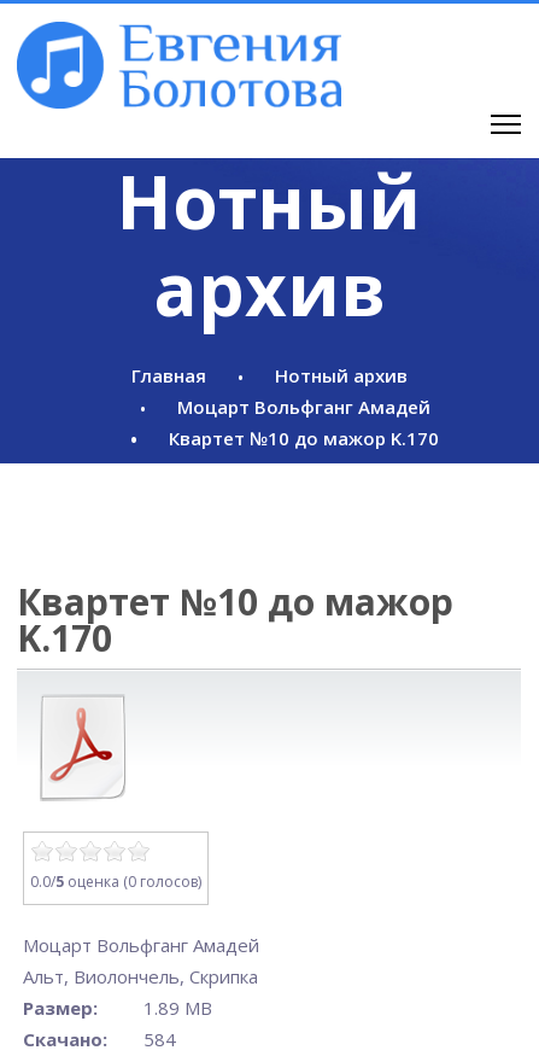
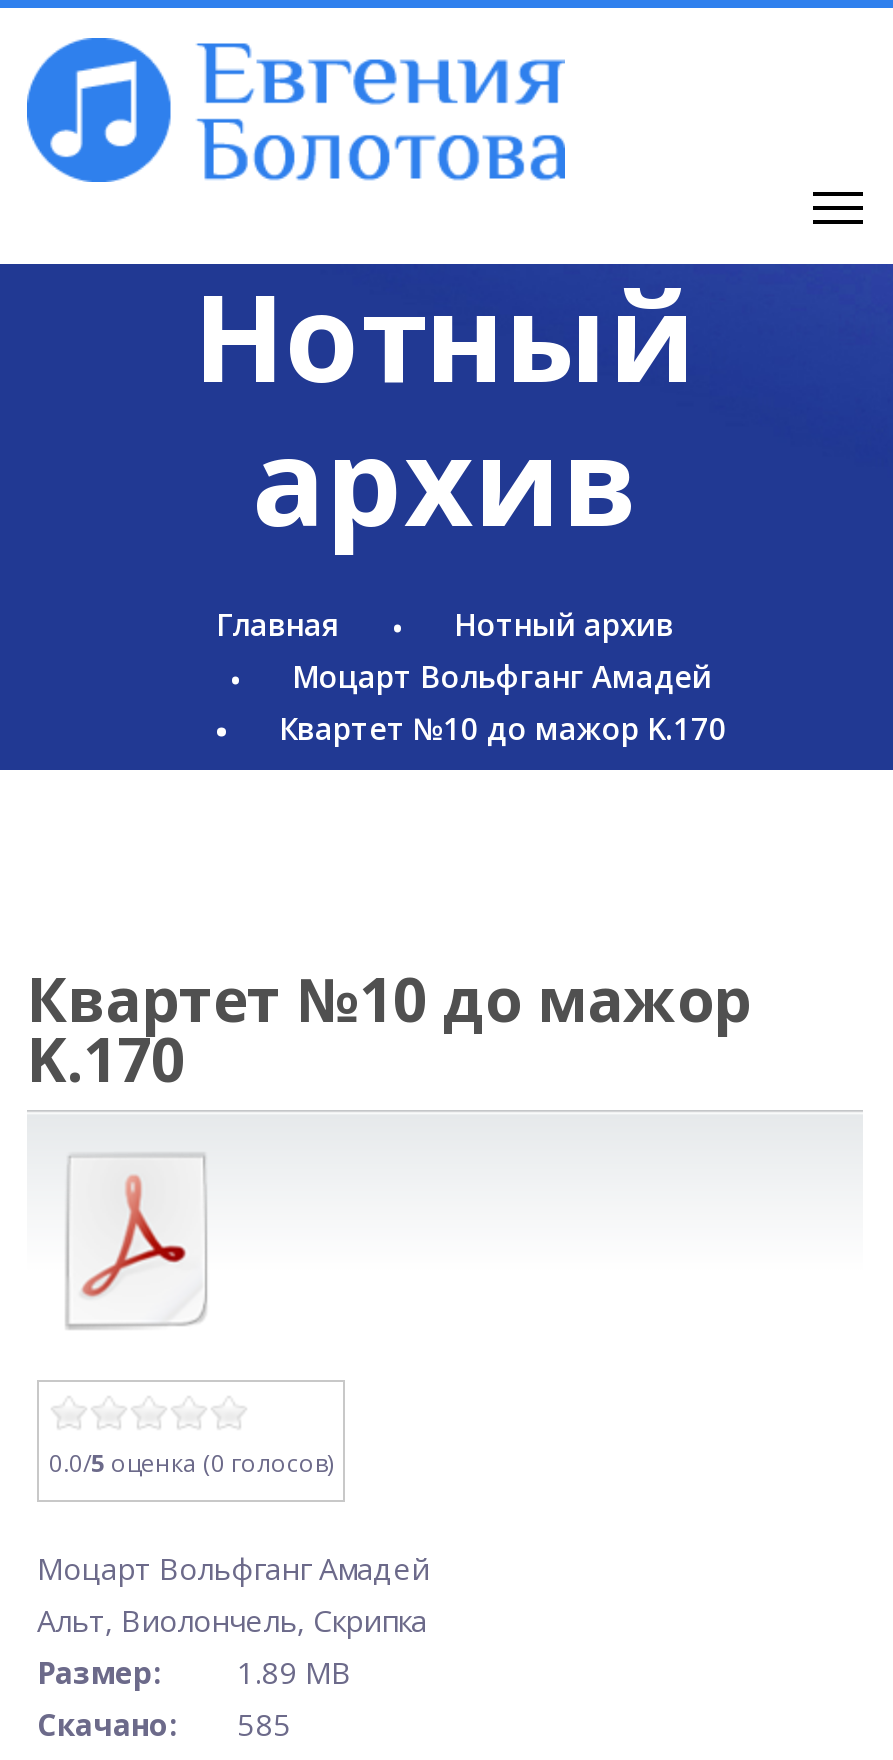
- Скачано: 584
+ Скачано: 585
